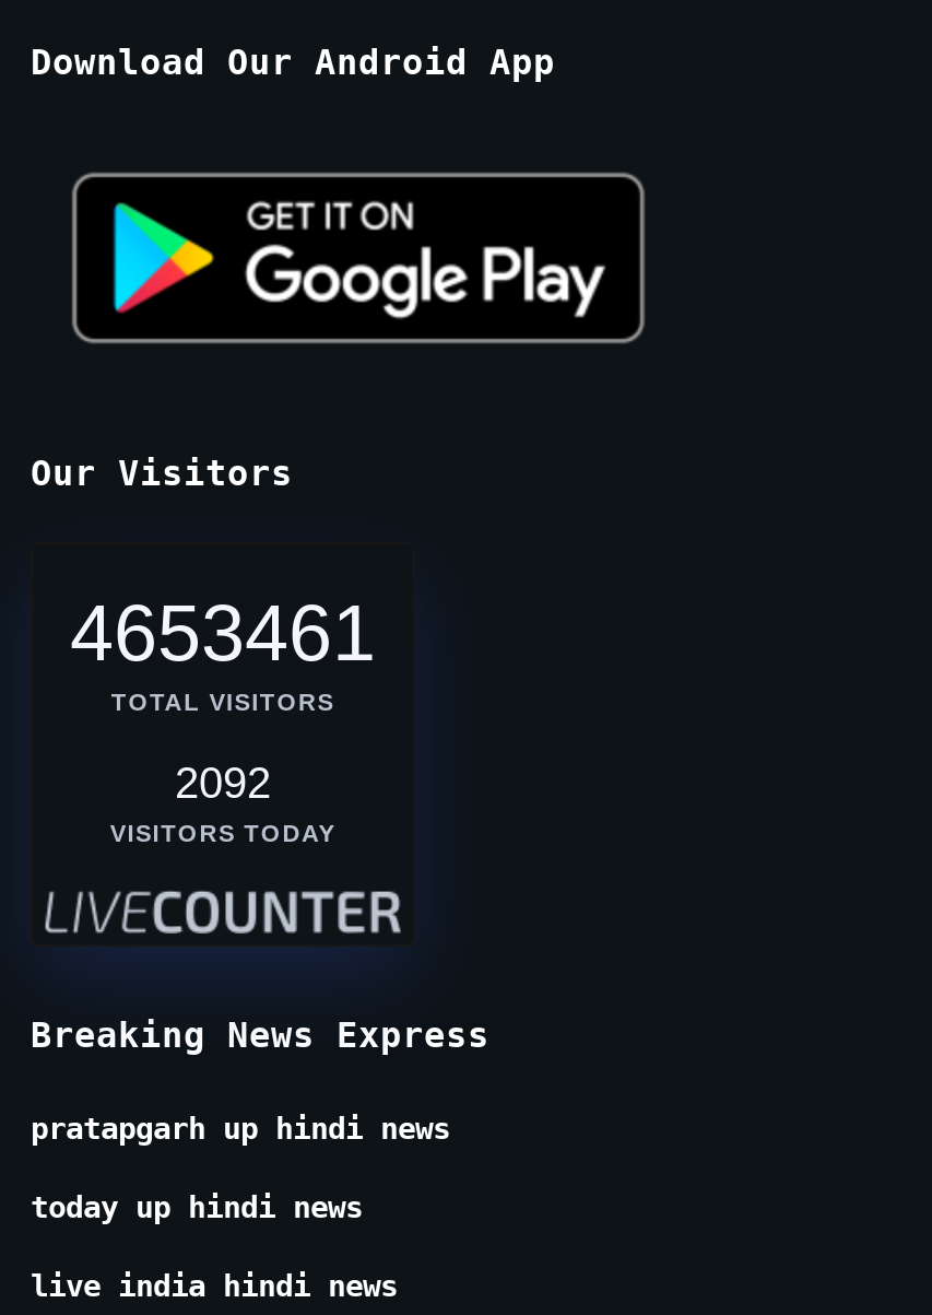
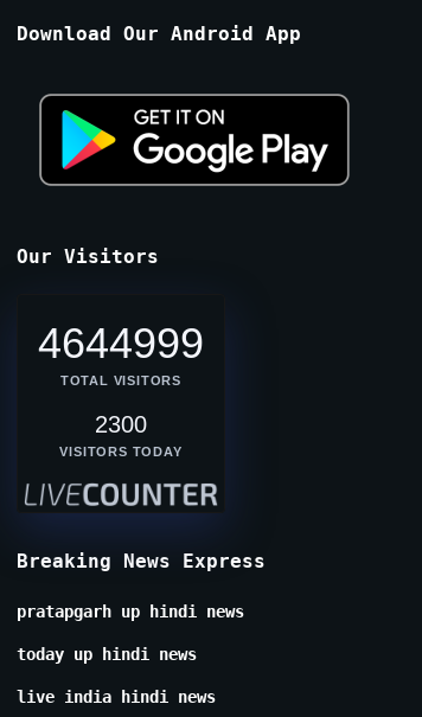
- 4653461
+ 4644999

- 2092
+ 2300
